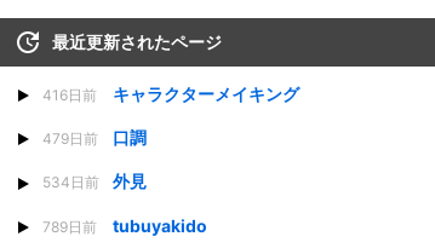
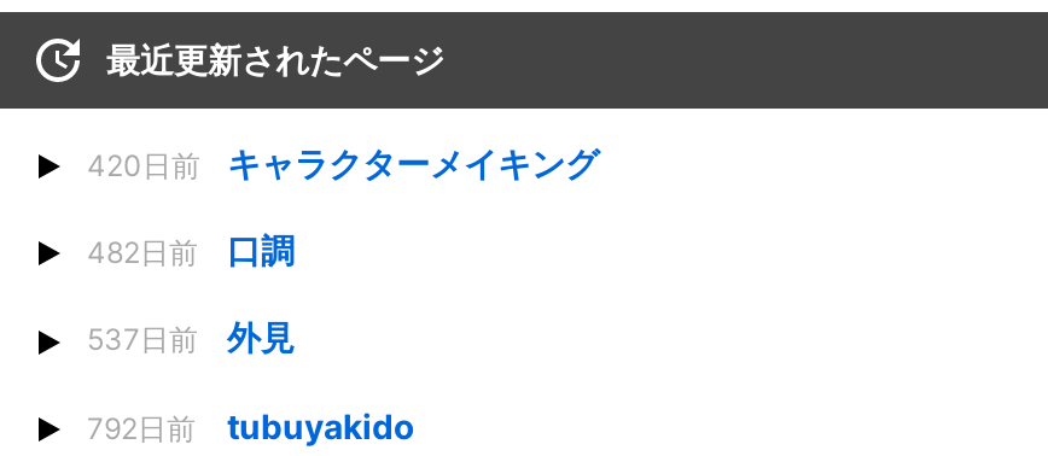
- 416日前 キャラクターメイキング
+ 420日前 キャラクターメイキング

- 479日前 口調
+ 482日前 口調

- 534日前 外見
+ 537日前 外見

- 789日前 tubuyakido
+ 792日前 tubuyakido
